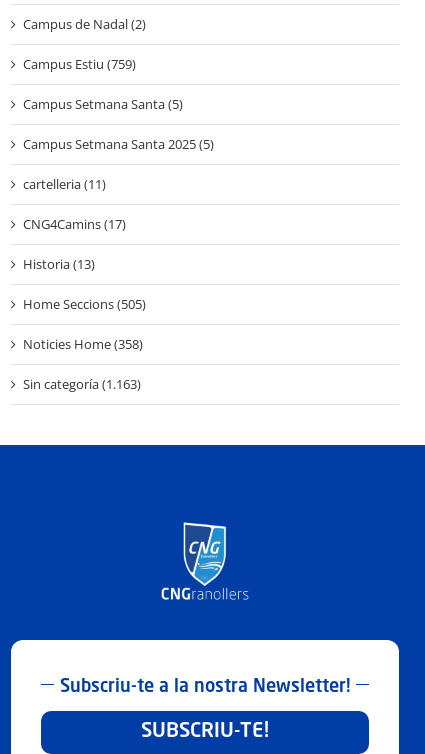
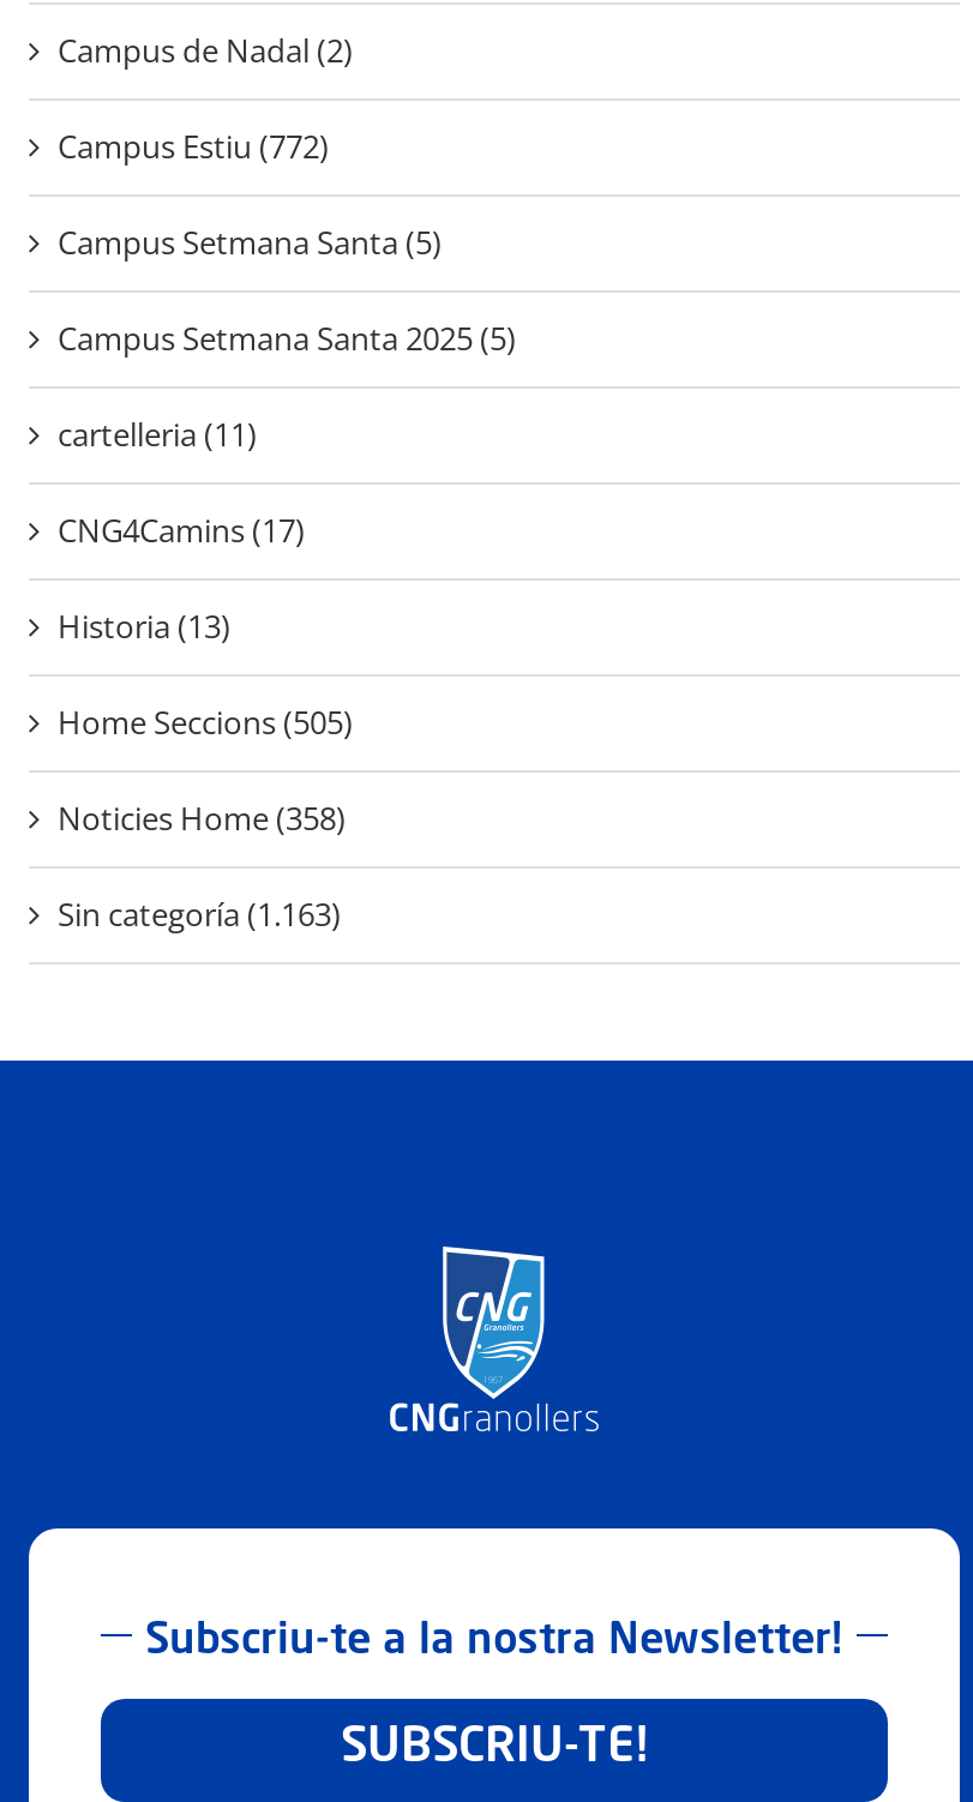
- Campus Estiu (759)
+ Campus Estiu (772)
